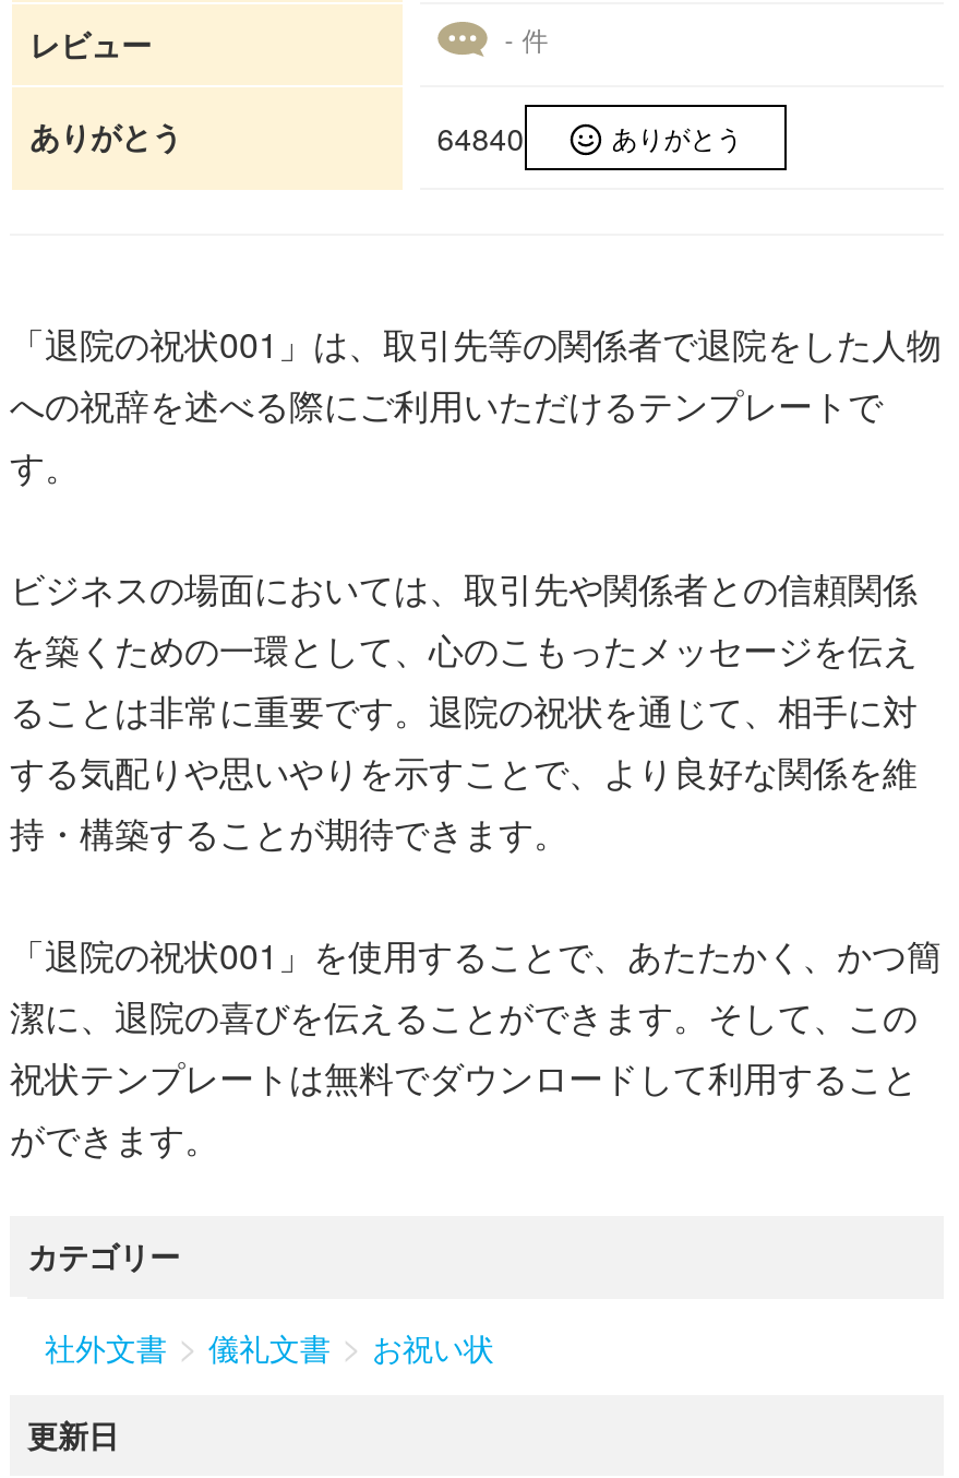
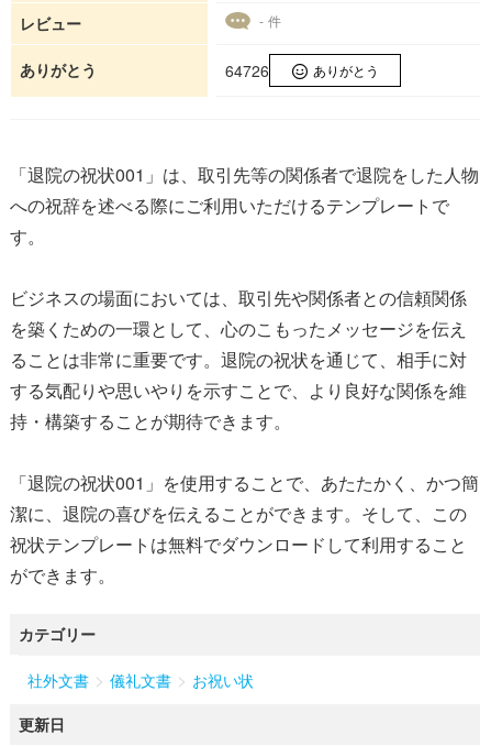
- 64840
+ 64726
